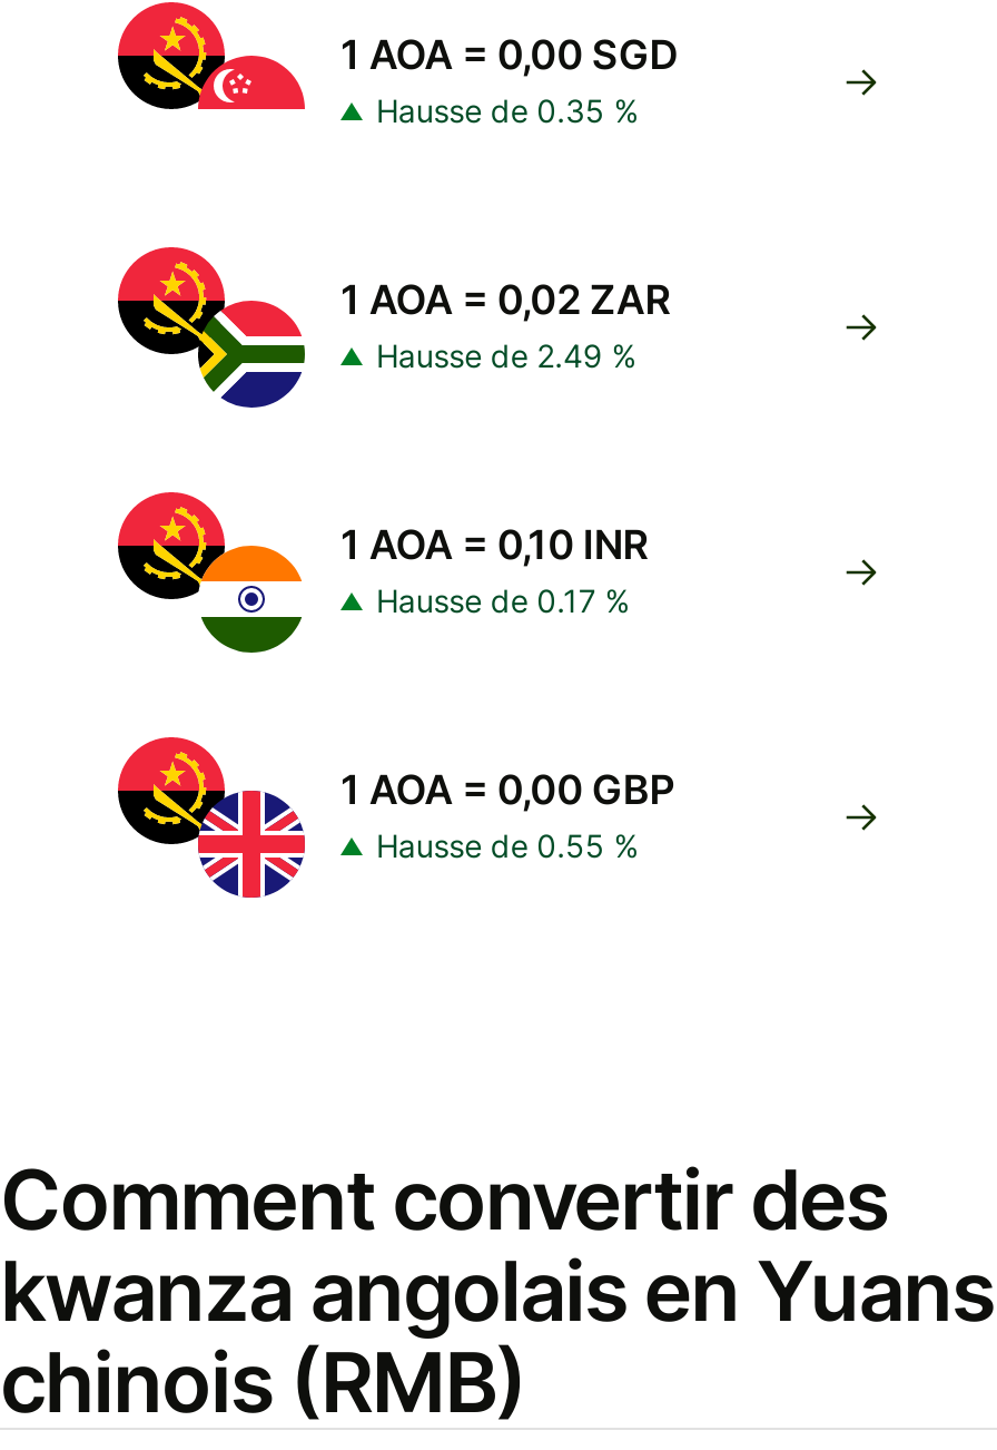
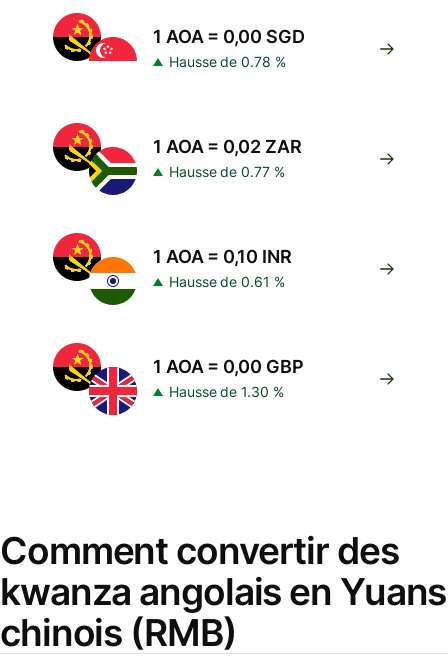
- Hausse de 0.35 %
+ Hausse de 0.78 %

- Hausse de 2.49 %
+ Hausse de 0.77 %

- Hausse de 0.17 %
+ Hausse de 0.61 %

- Hausse de 0.55 %
+ Hausse de 1.30 %
